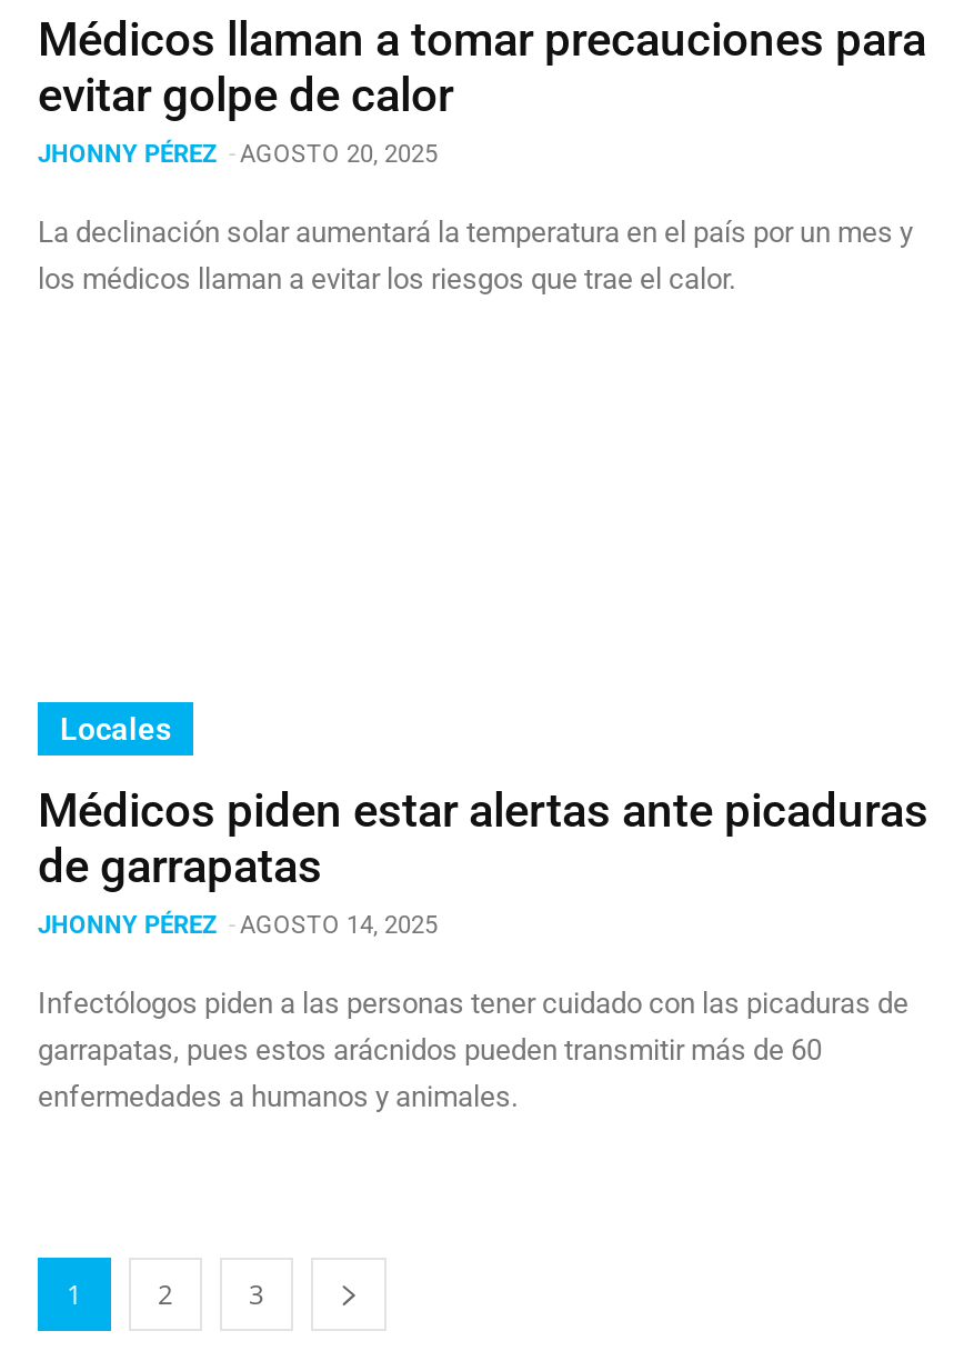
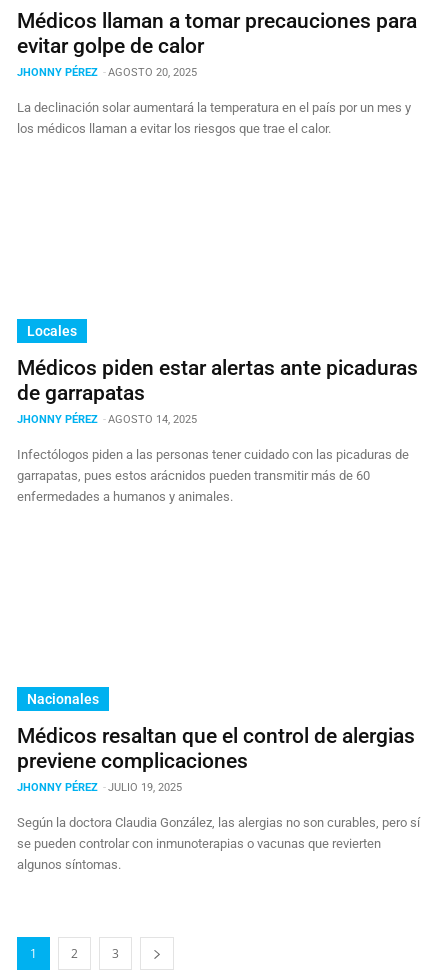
+ Nacionales
+ Médicos resaltan que el control de alergias
+ previene complicaciones
+ JHONNY PÉREZ - JULIO 19, 2025
+ Según la doctora Claudia González, las alergias no son curables, pero sí
+ se pueden controlar con inmunoterapias o vacunas que revierten
+ algunos síntomas.
